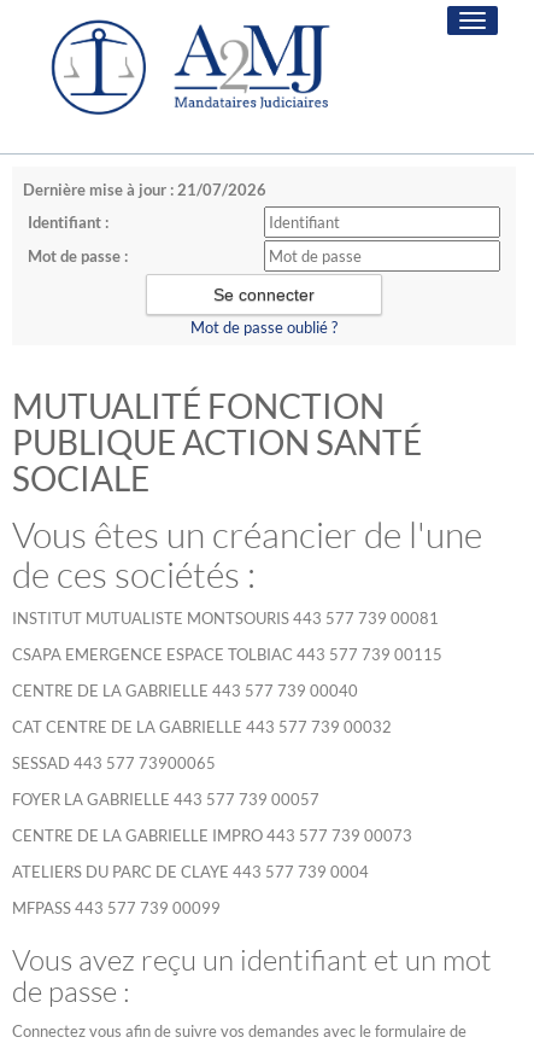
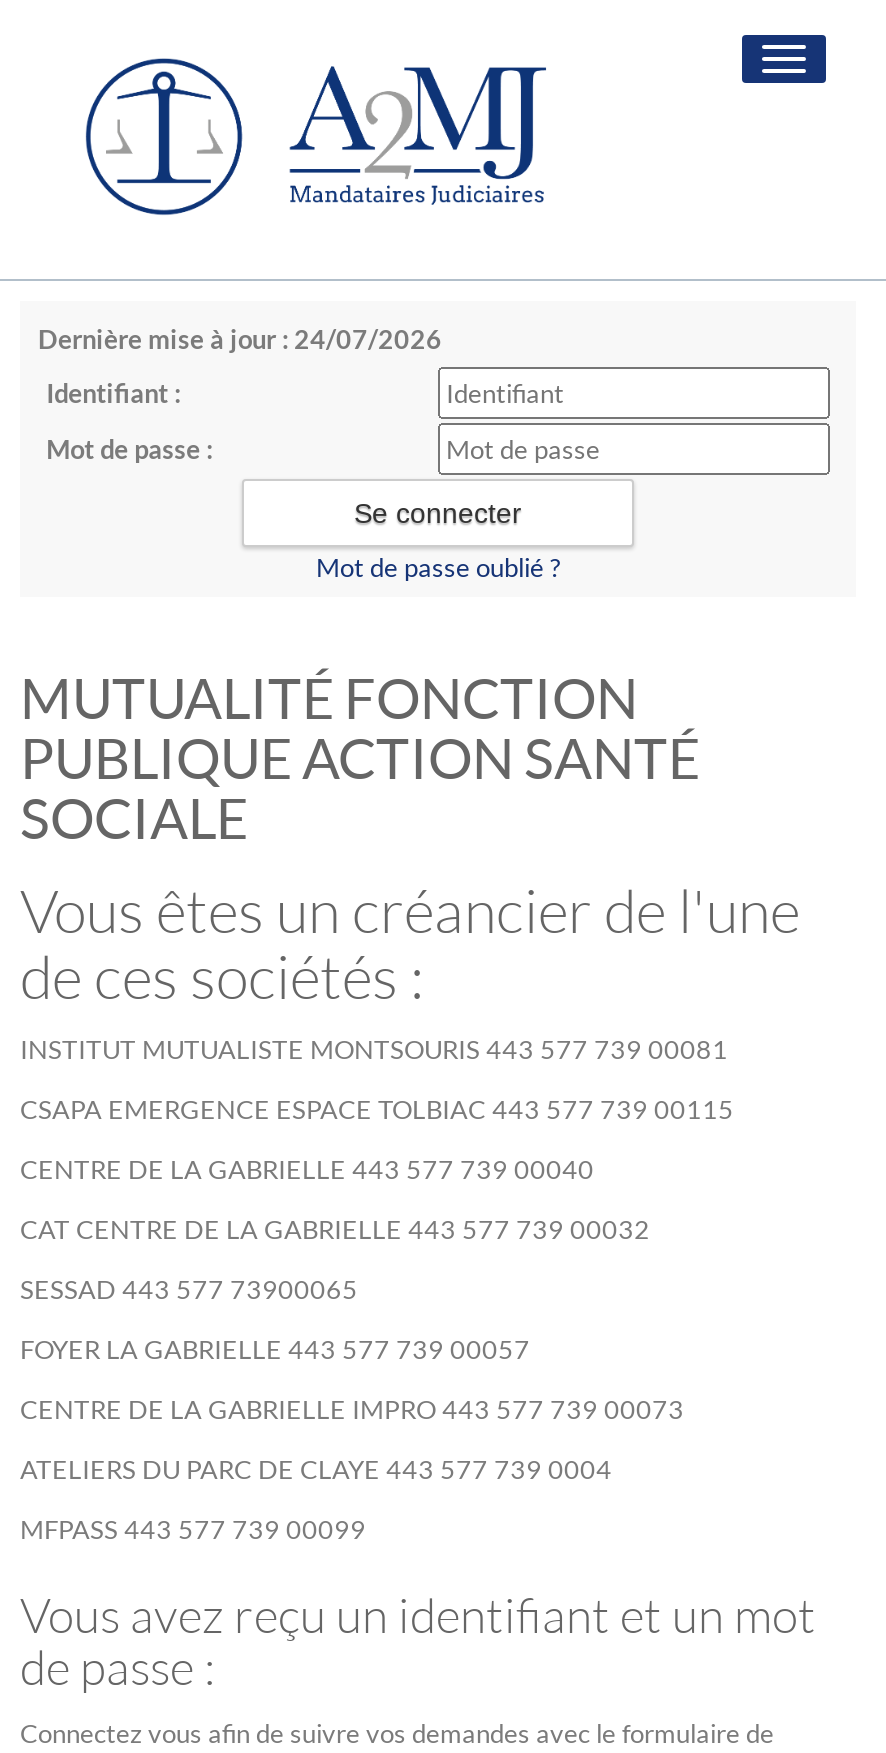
- Dernière mise à jour : 21/07/2026
+ Dernière mise à jour : 24/07/2026
